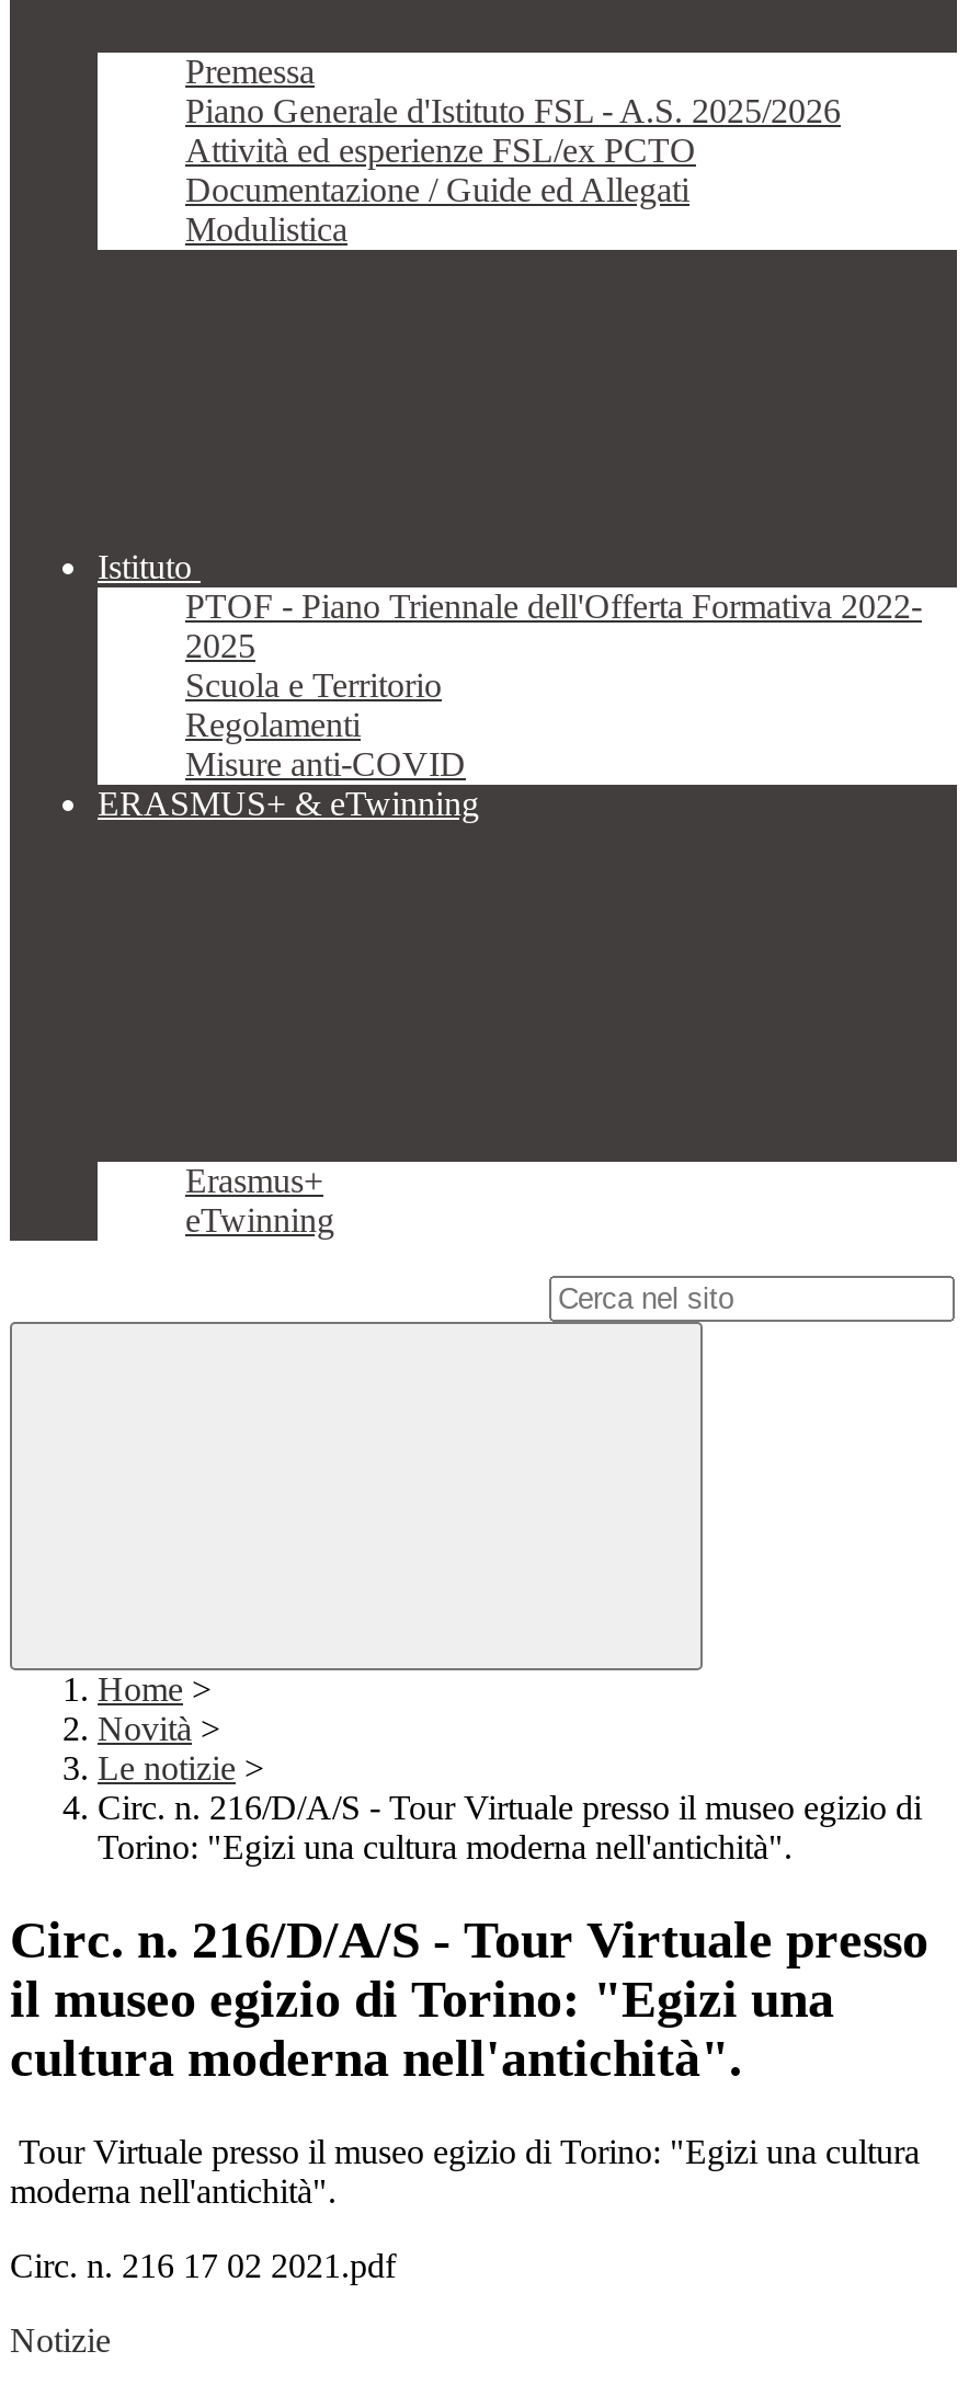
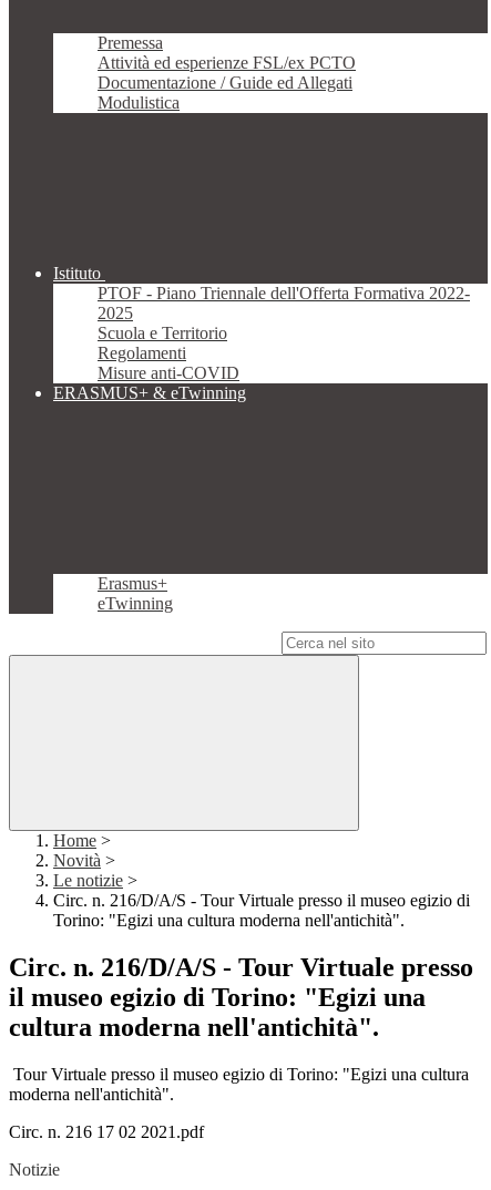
- Piano Generale d'Istituto FSL - A.S. 2025/2026
